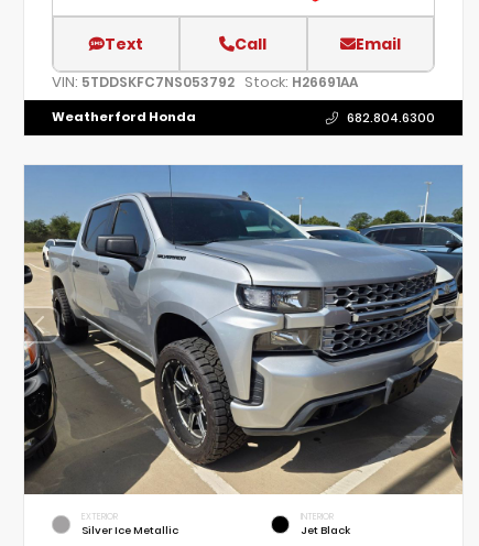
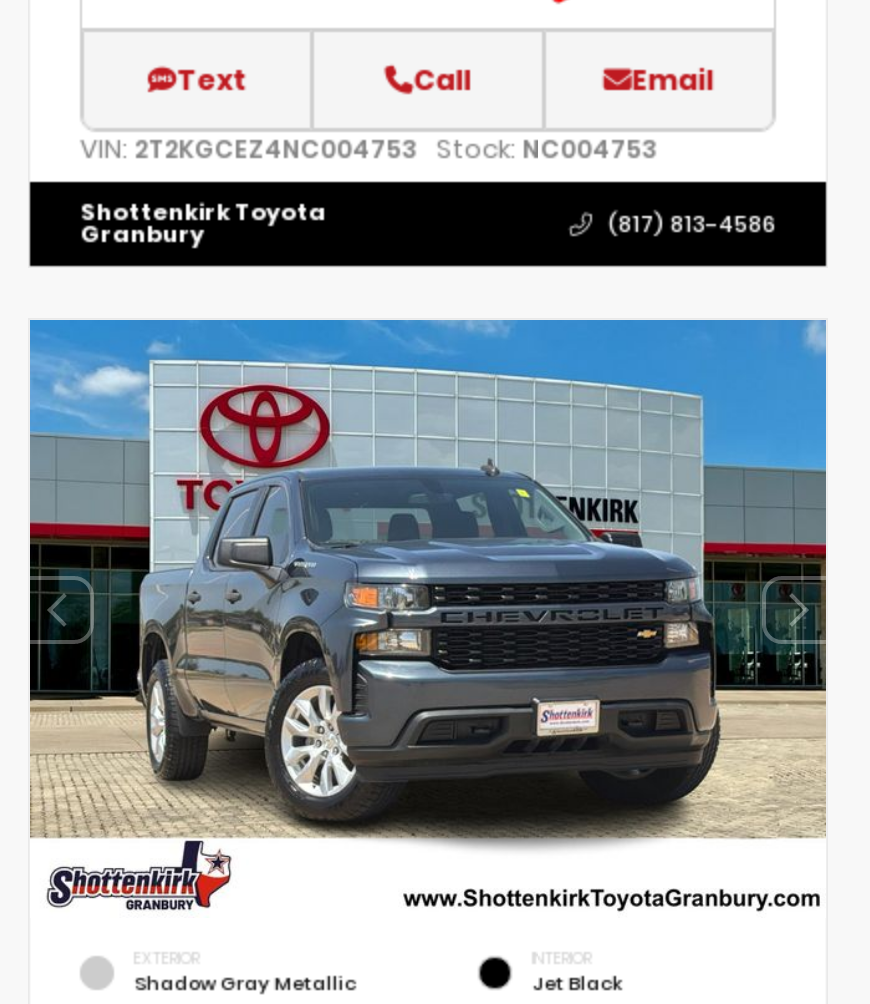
- VIN:5TDDSKFC7NS053792 Stock:H26691AA
+ VIN:2T2KGCEZ4NC004753 Stock:NC004753

- Weatherford Honda
- 682.804.6300
+ Shottenkirk Toyota
+ Granbury
+ (817) 813-4586

- [image]
- Silver Ice Metallic
+ [image]
+ Shadow Gray Metallic
